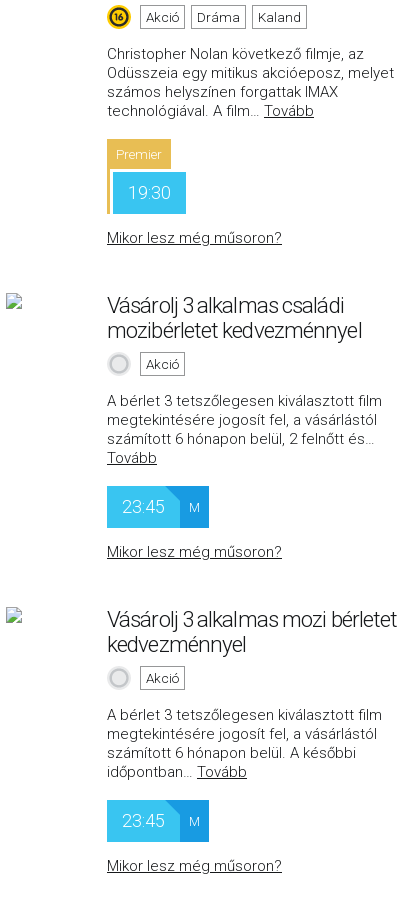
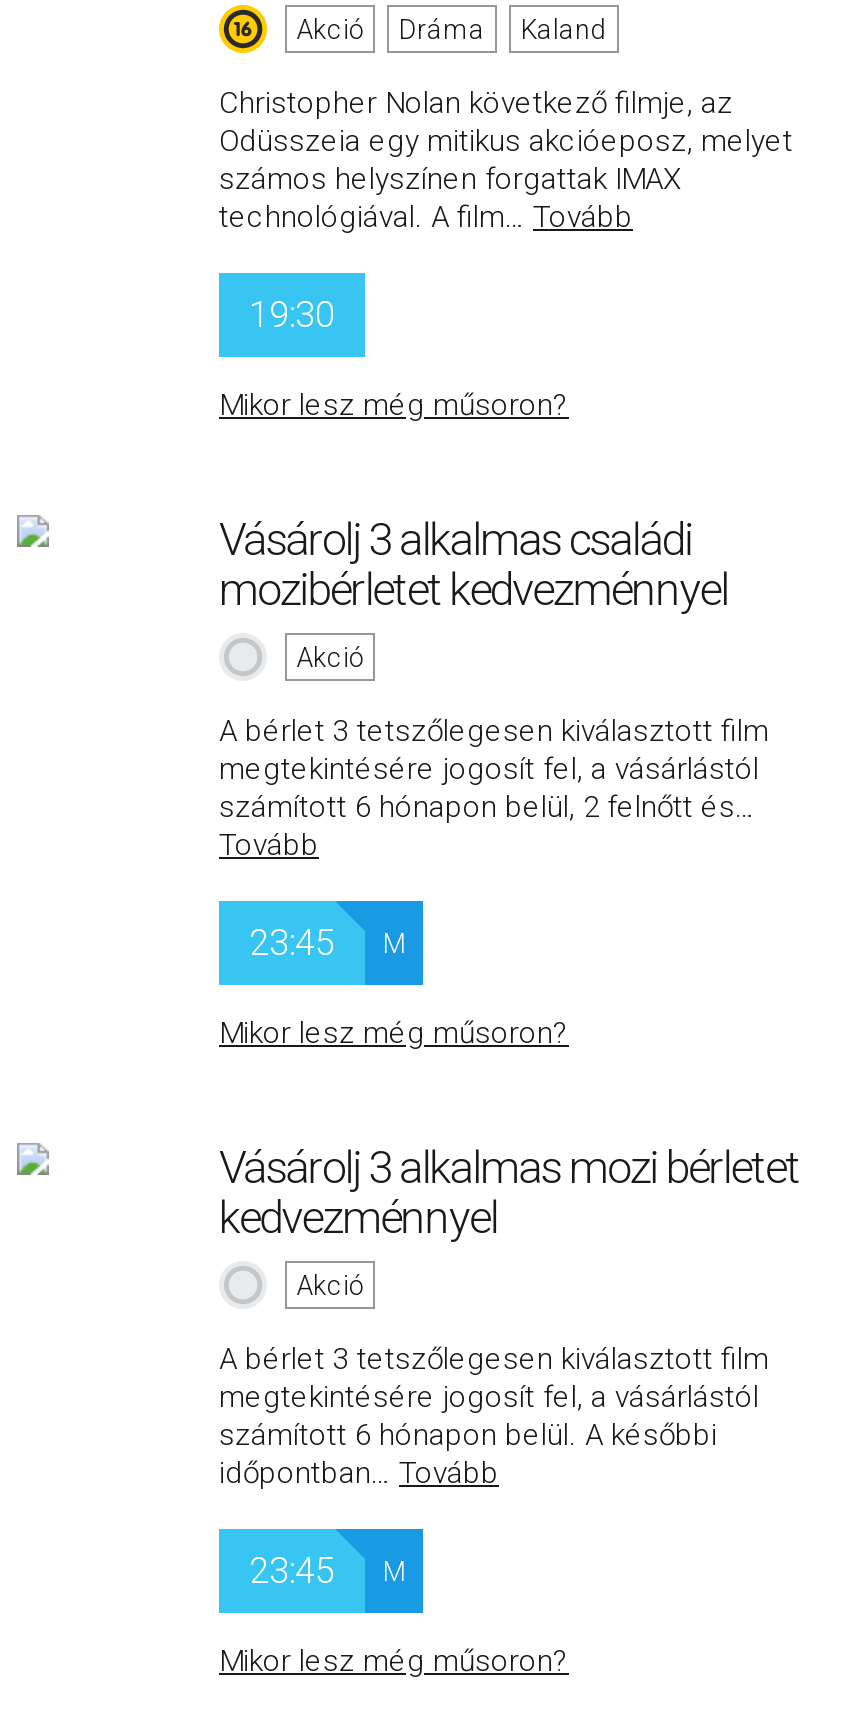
- Premier
